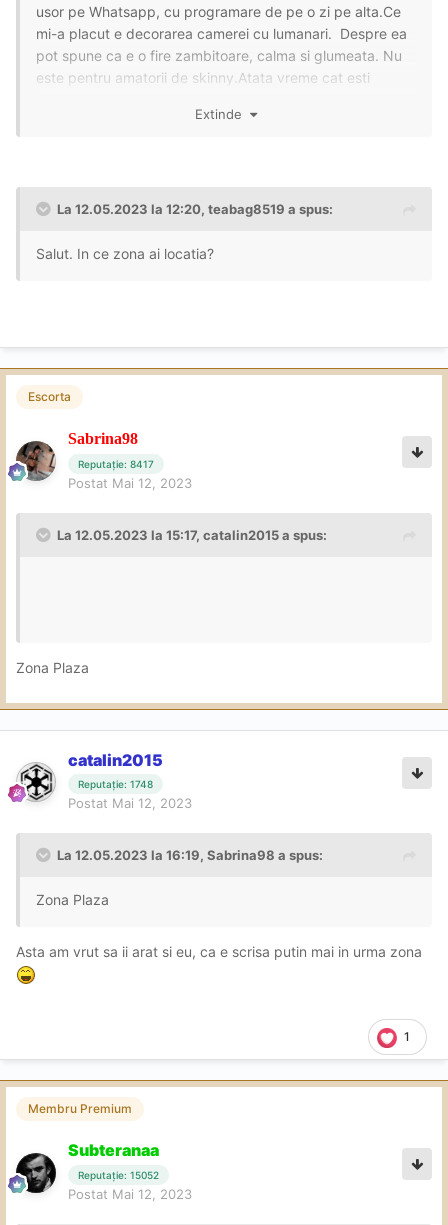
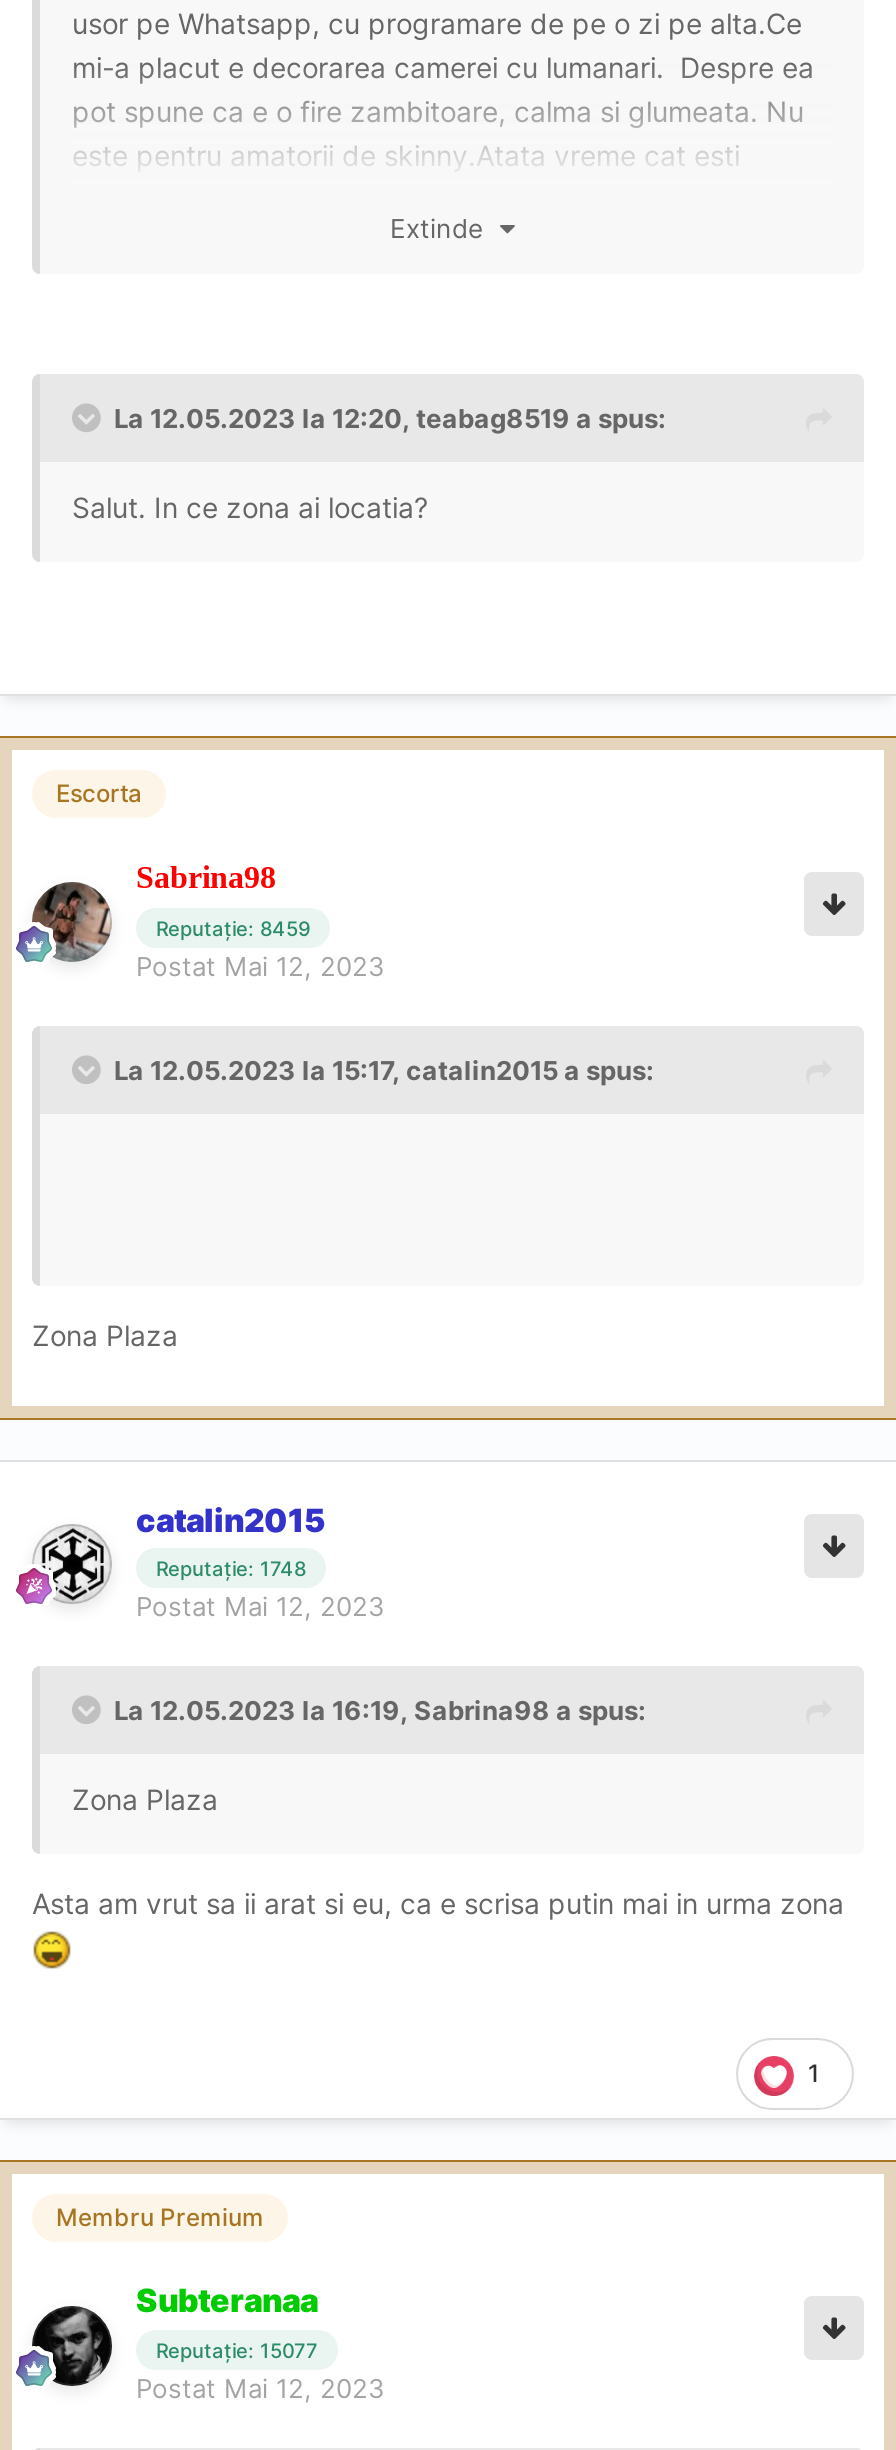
- Reputație: 8417
+ Reputație: 8459

- Reputație: 15052
+ Reputație: 15077
